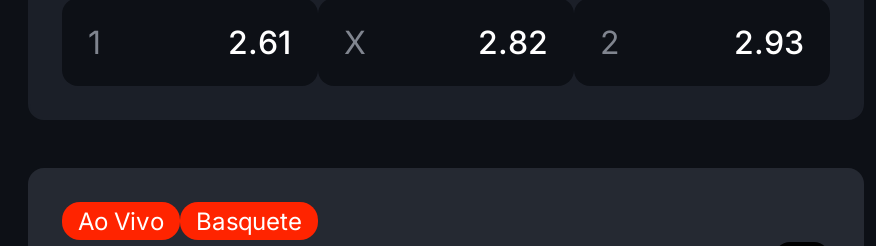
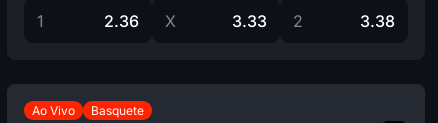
- 2.61 X
+ 2.36 X

- 2.82 2
+ 3.33 2

- 2.93
+ 3.38
